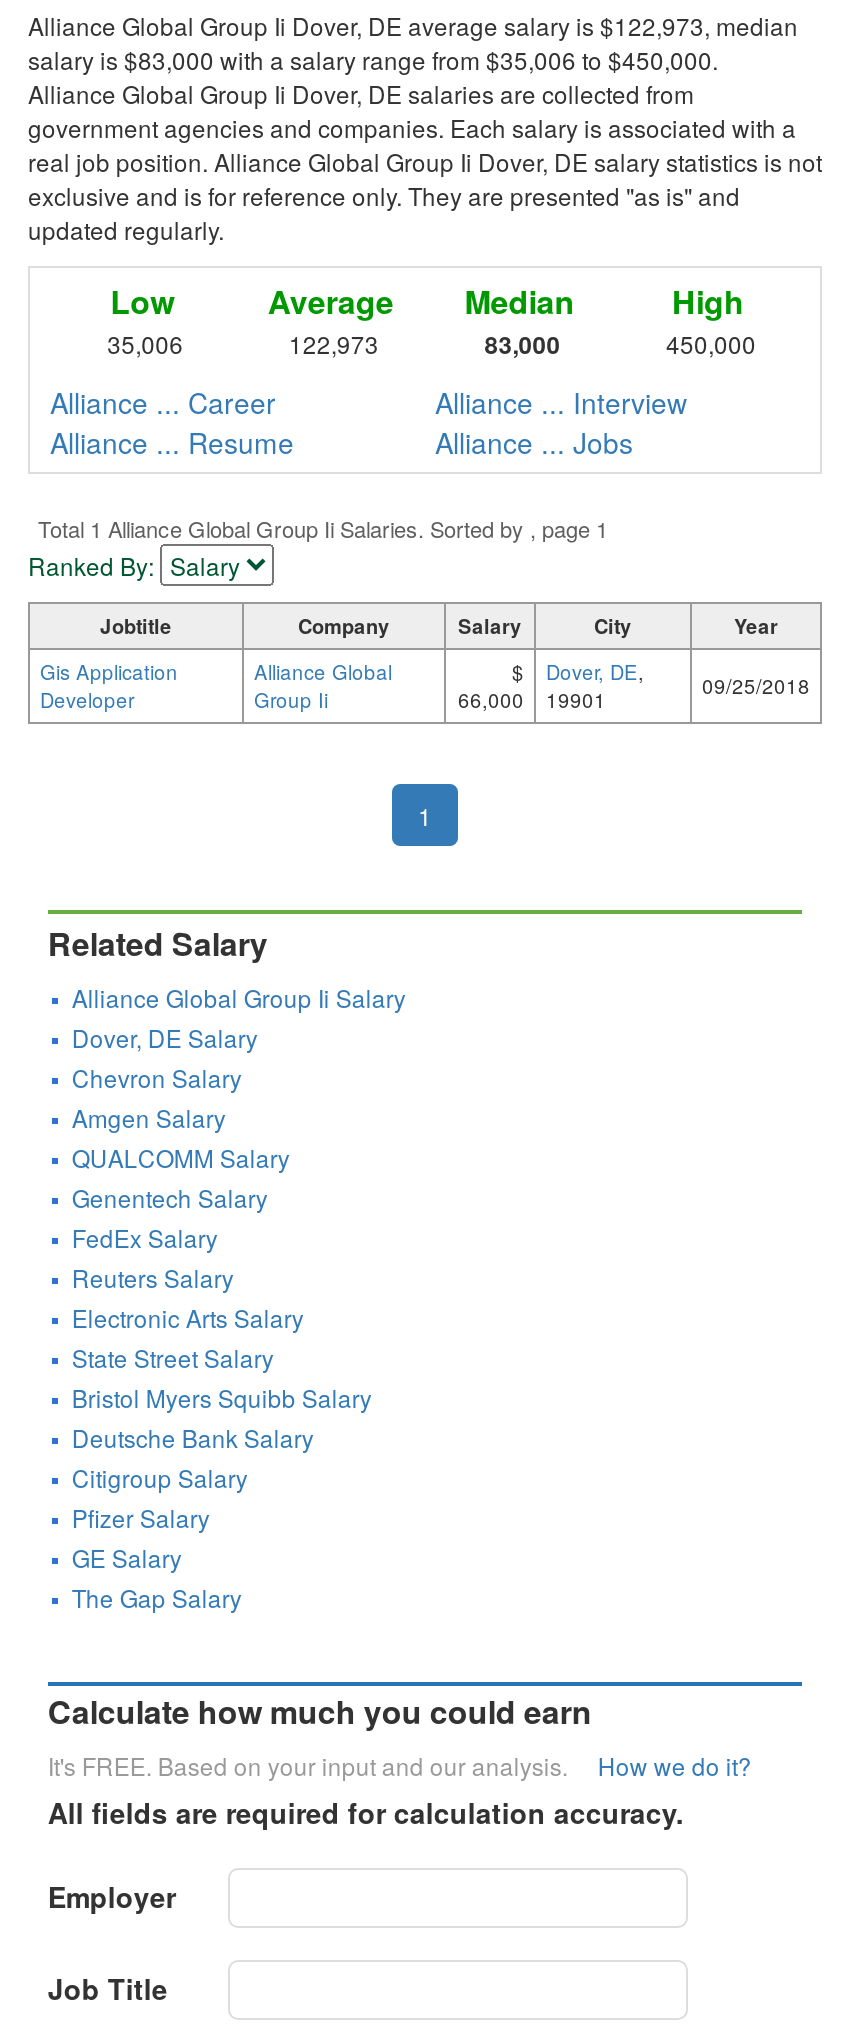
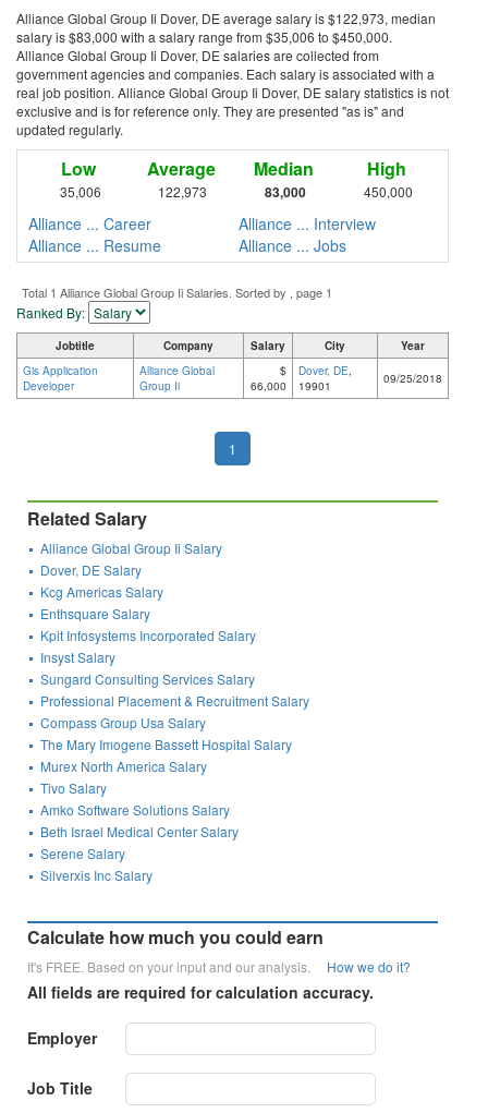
- Chevron Salary
- Amgen Salary
- QUALCOMM Salary
- Genentech Salary
- FedEx Salary
- Reuters Salary
- Electronic Arts Salary
- State Street Salary
- Bristol Myers Squibb Salary
- Deutsche Bank Salary
- Citigroup Salary
- Pfizer Salary
- GE Salary
- The Gap Salary
+ Kcg Americas Salary
+ Enthsquare Salary
+ Kpit Infosystems Incorporated Salary
+ Insyst Salary
+ Sungard Consulting Services Salary
+ Professional Placement & Recruitment Salary
+ Compass Group Usa Salary
+ The Mary Imogene Bassett Hospital Salary
+ Murex North America Salary
+ Tivo Salary
+ Amko Software Solutions Salary
+ Beth Israel Medical Center Salary
+ Serene Salary
+ Silverxis Inc Salary
